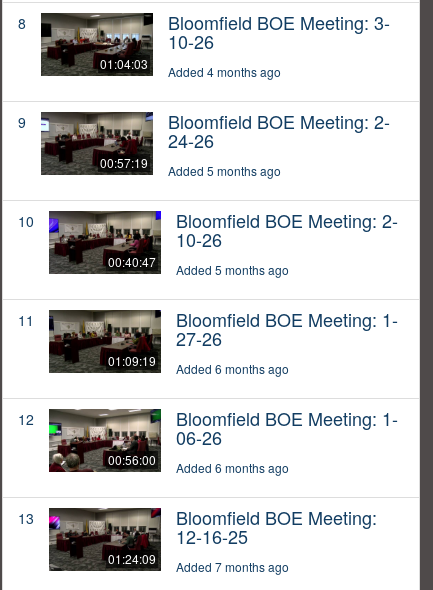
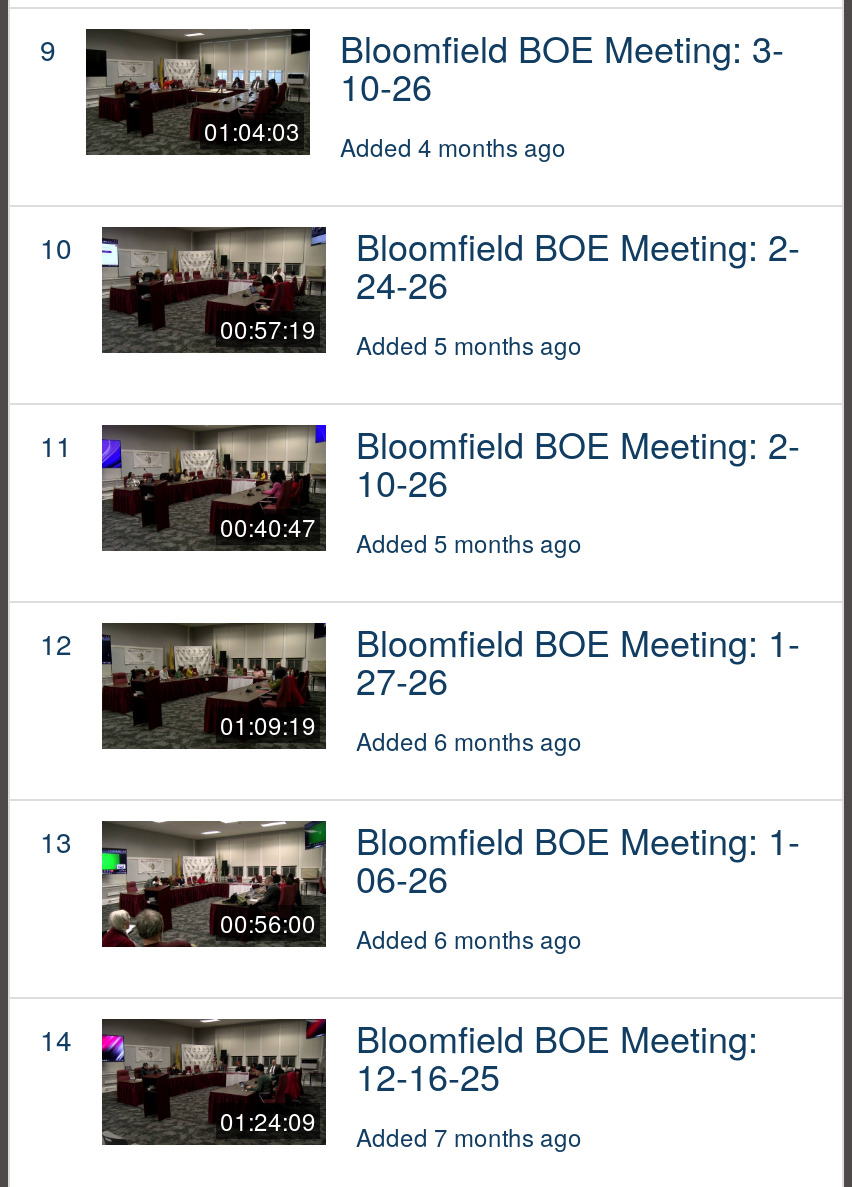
- 8
+ 9

- [image]
- 9
+ [image]
+ 10

- [image]
+ [image]

- 10
+ 11

- 11
+ 12

- 12
+ 13

- 13
+ 14
